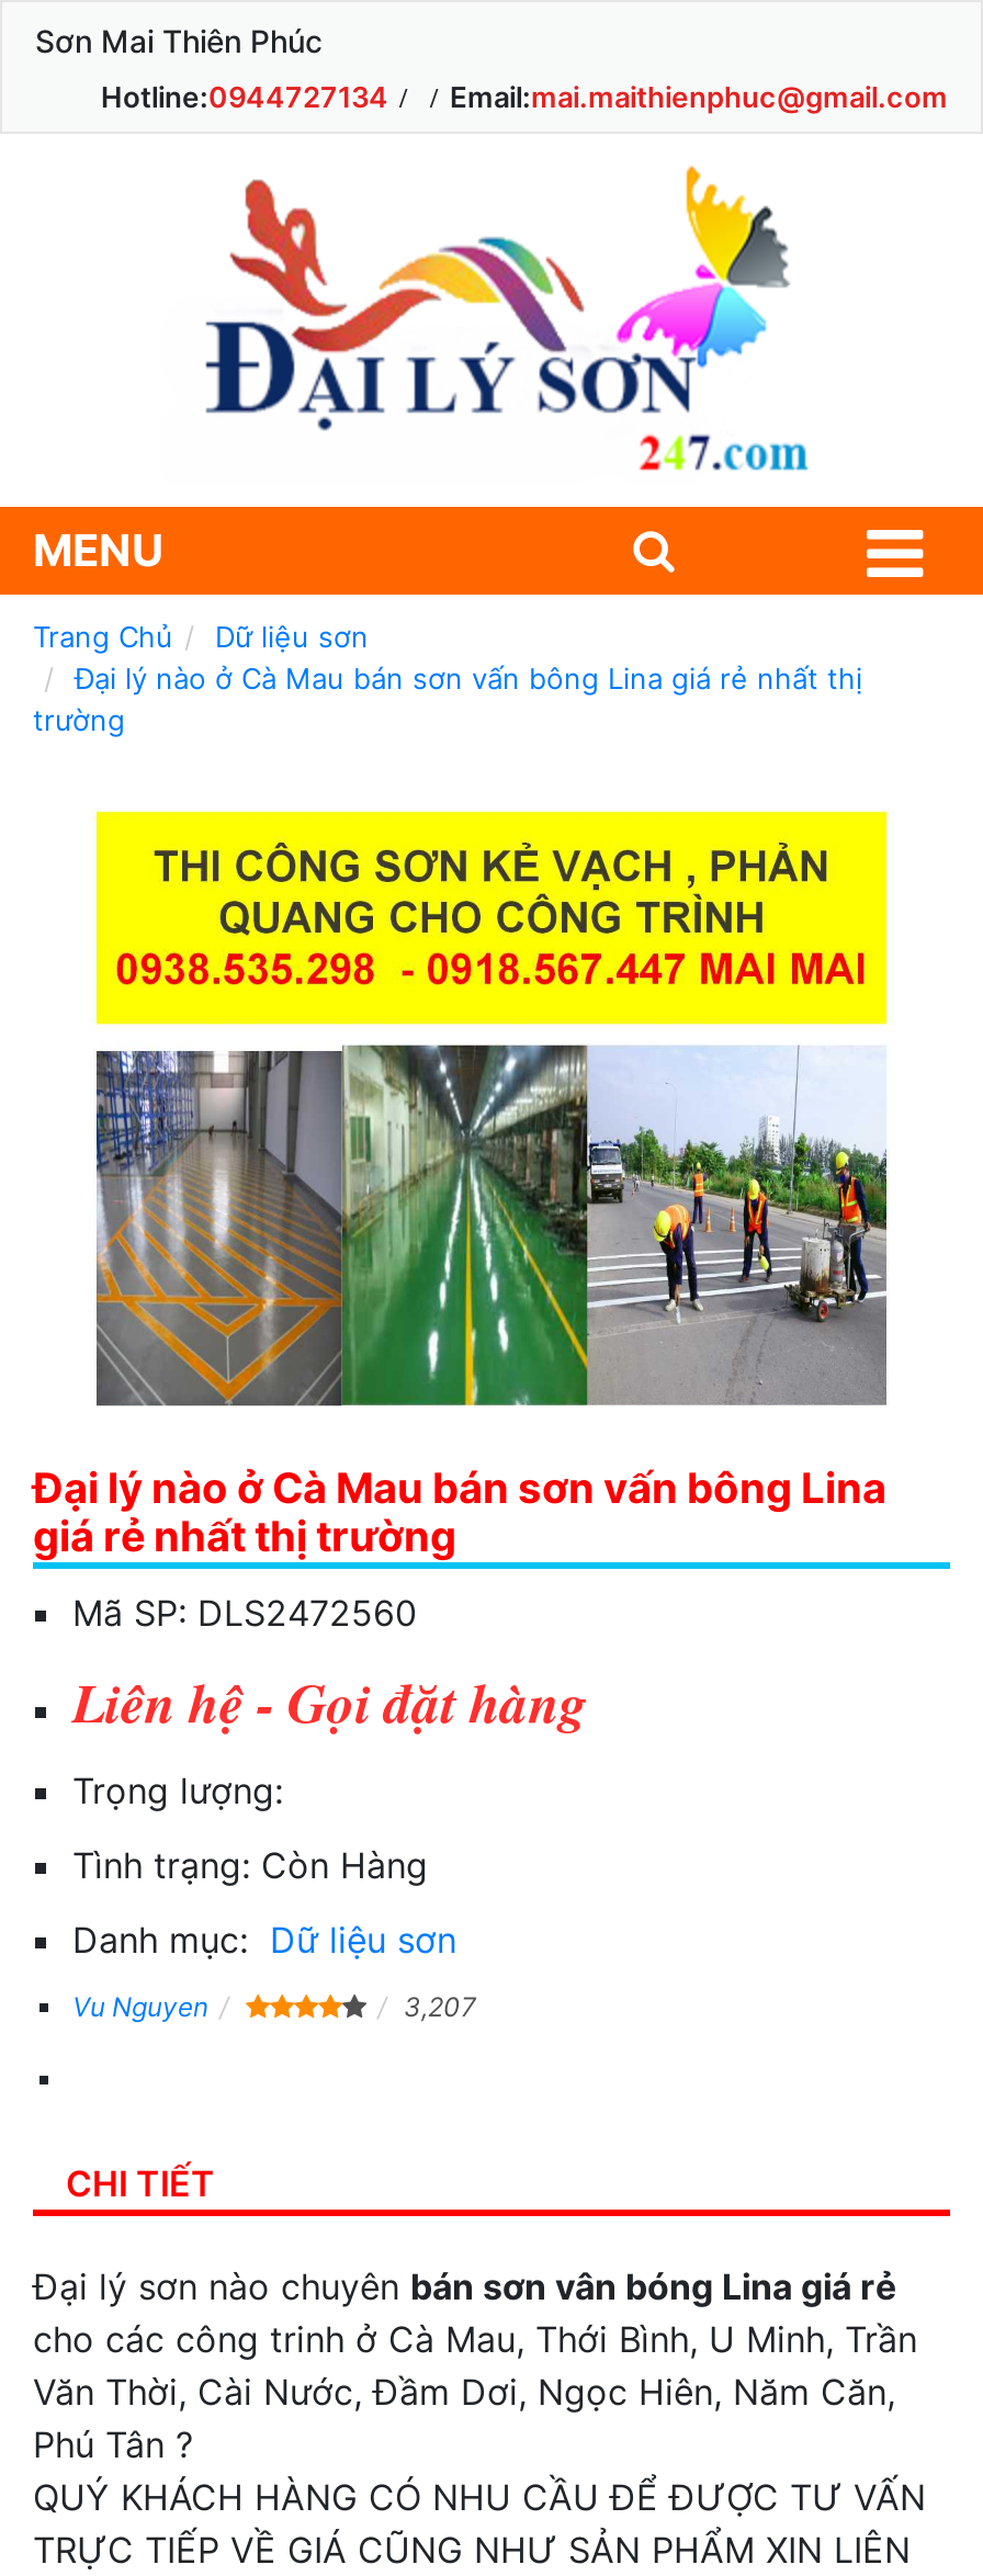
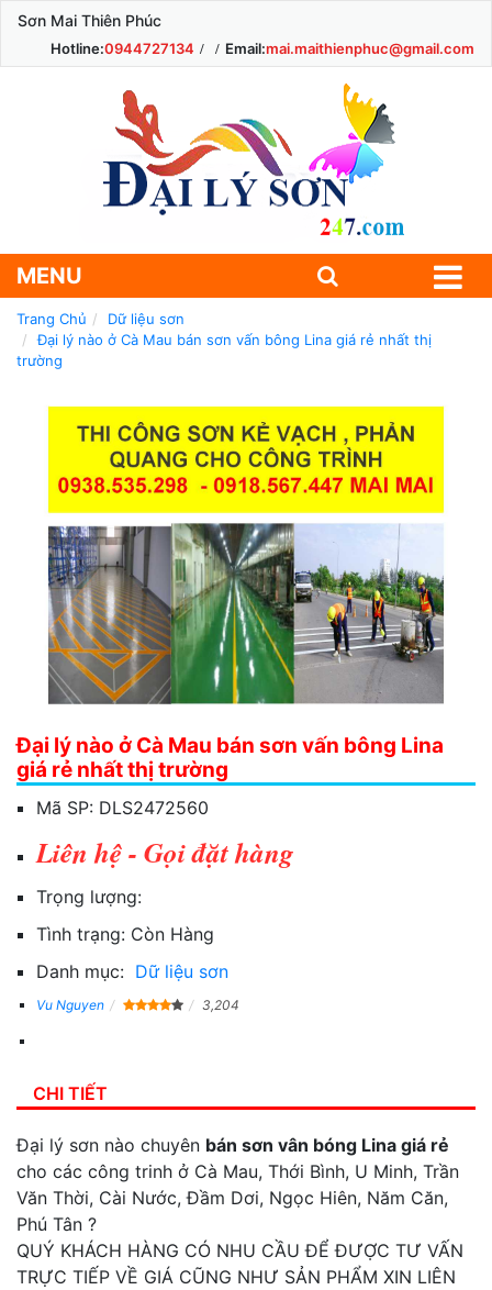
- 3,207
+ 3,204
